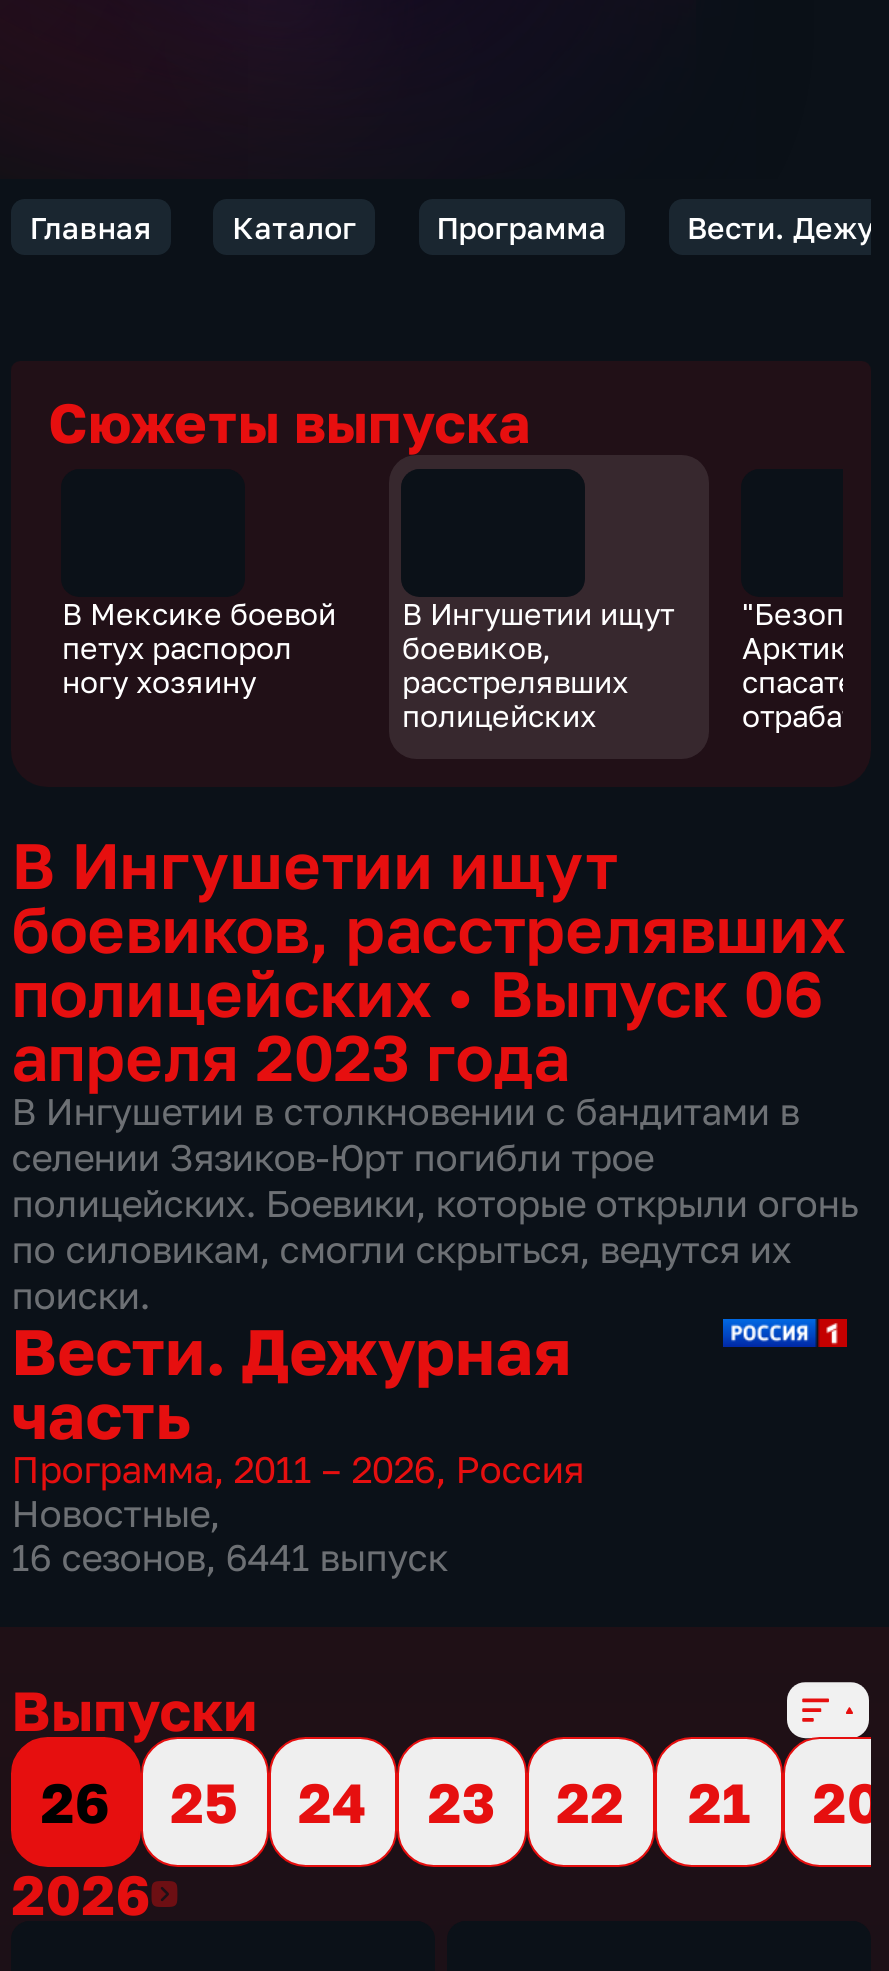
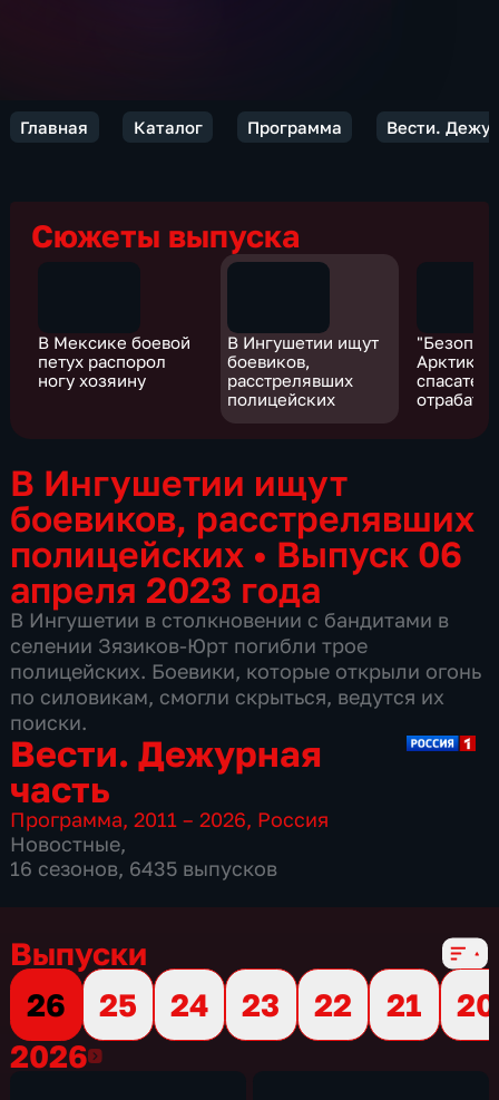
- 16 сезонов, 6441 выпуск
+ 16 сезонов, 6435 выпусков
